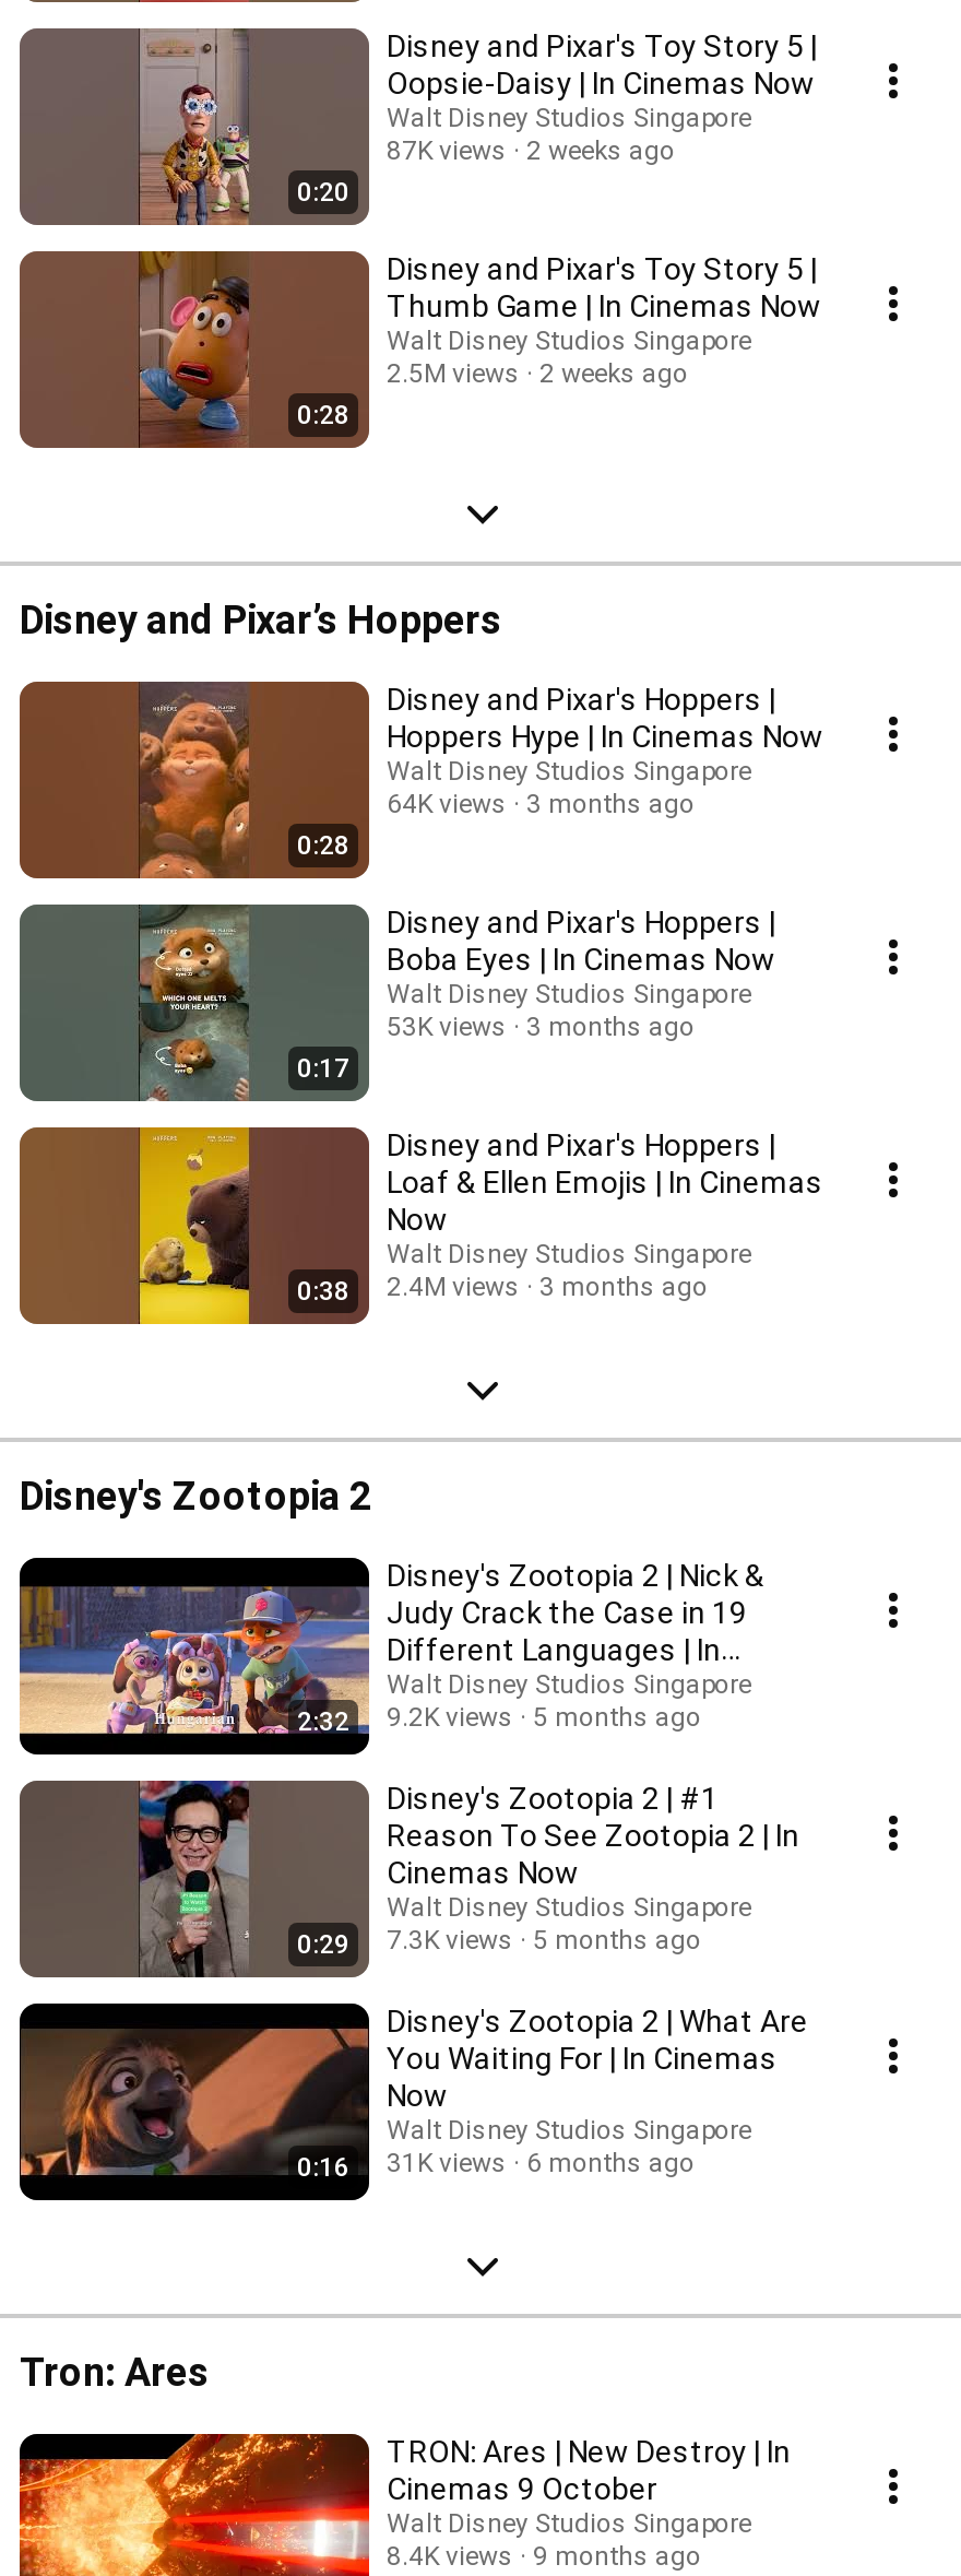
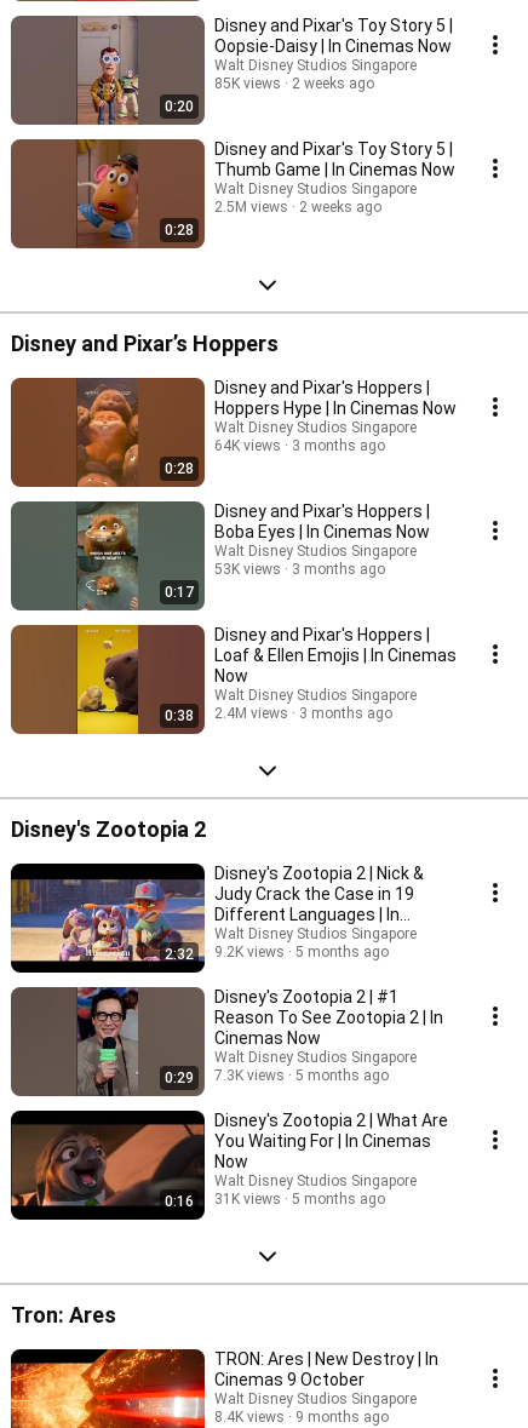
- 87K views 2 weeks ago
+ 85K views 2 weeks ago

- 0:16 31K views 6 months ago
+ 0:16 31K views 5 months ago
